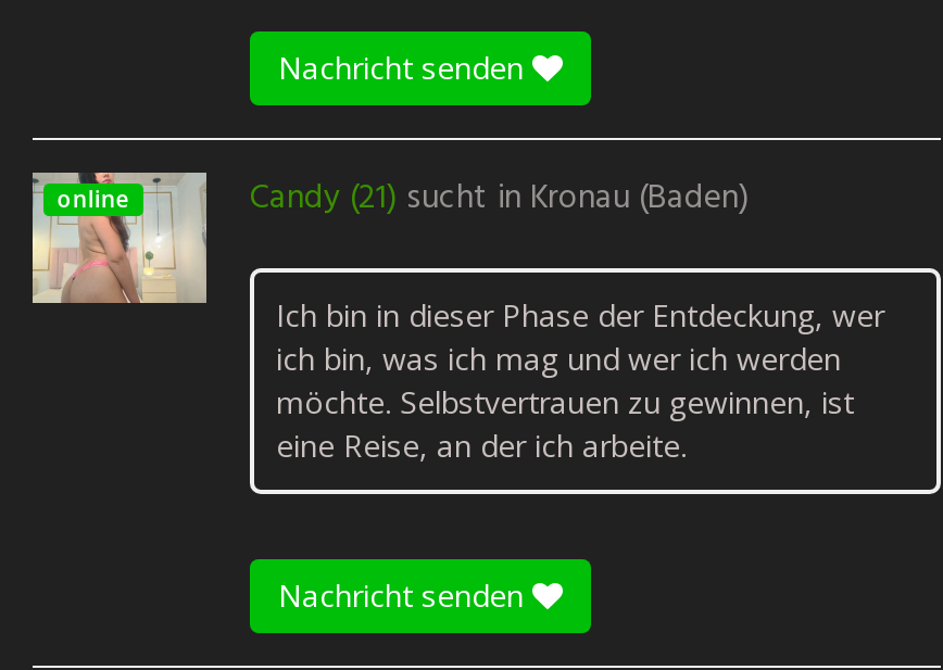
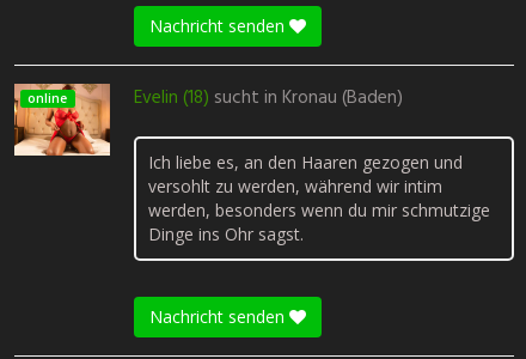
- [image]
- Candy (21) sucht in Kronau (Baden)
+ [image]
+ Evelin (18) sucht in Kronau (Baden)

- Ich bin in dieser Phase der Entdeckung, wer
- ich bin, was ich mag und wer ich werden
- möchte. Selbstvertrauen zu gewinnen, ist
- eine Reise, an der ich arbeite.
+ Ich liebe es, an den Haaren gezogen und
+ versohlt zu werden, während wir intim
+ werden, besonders wenn du mir schmutzige
+ Dinge ins Ohr sagst.
